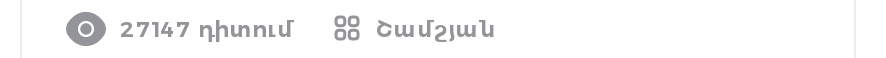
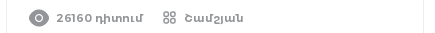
- 27147 դիտում
+ 26160 դիտում
